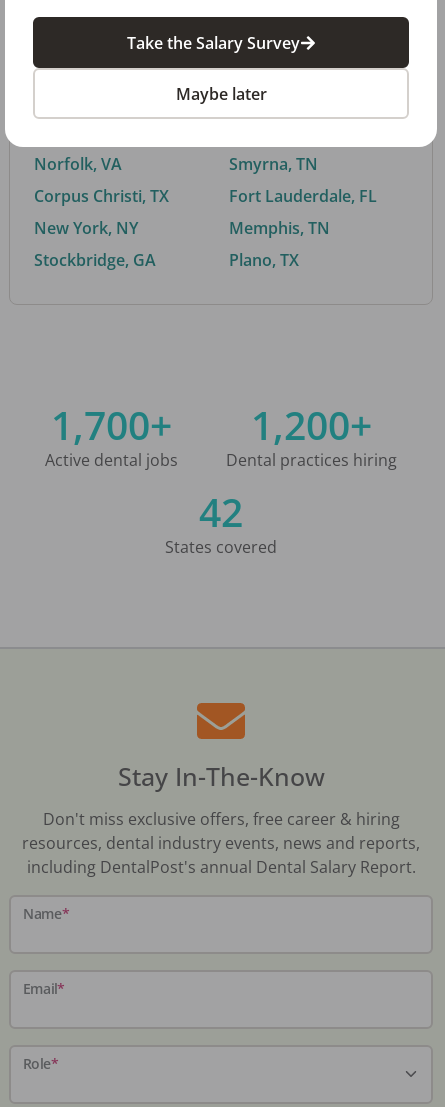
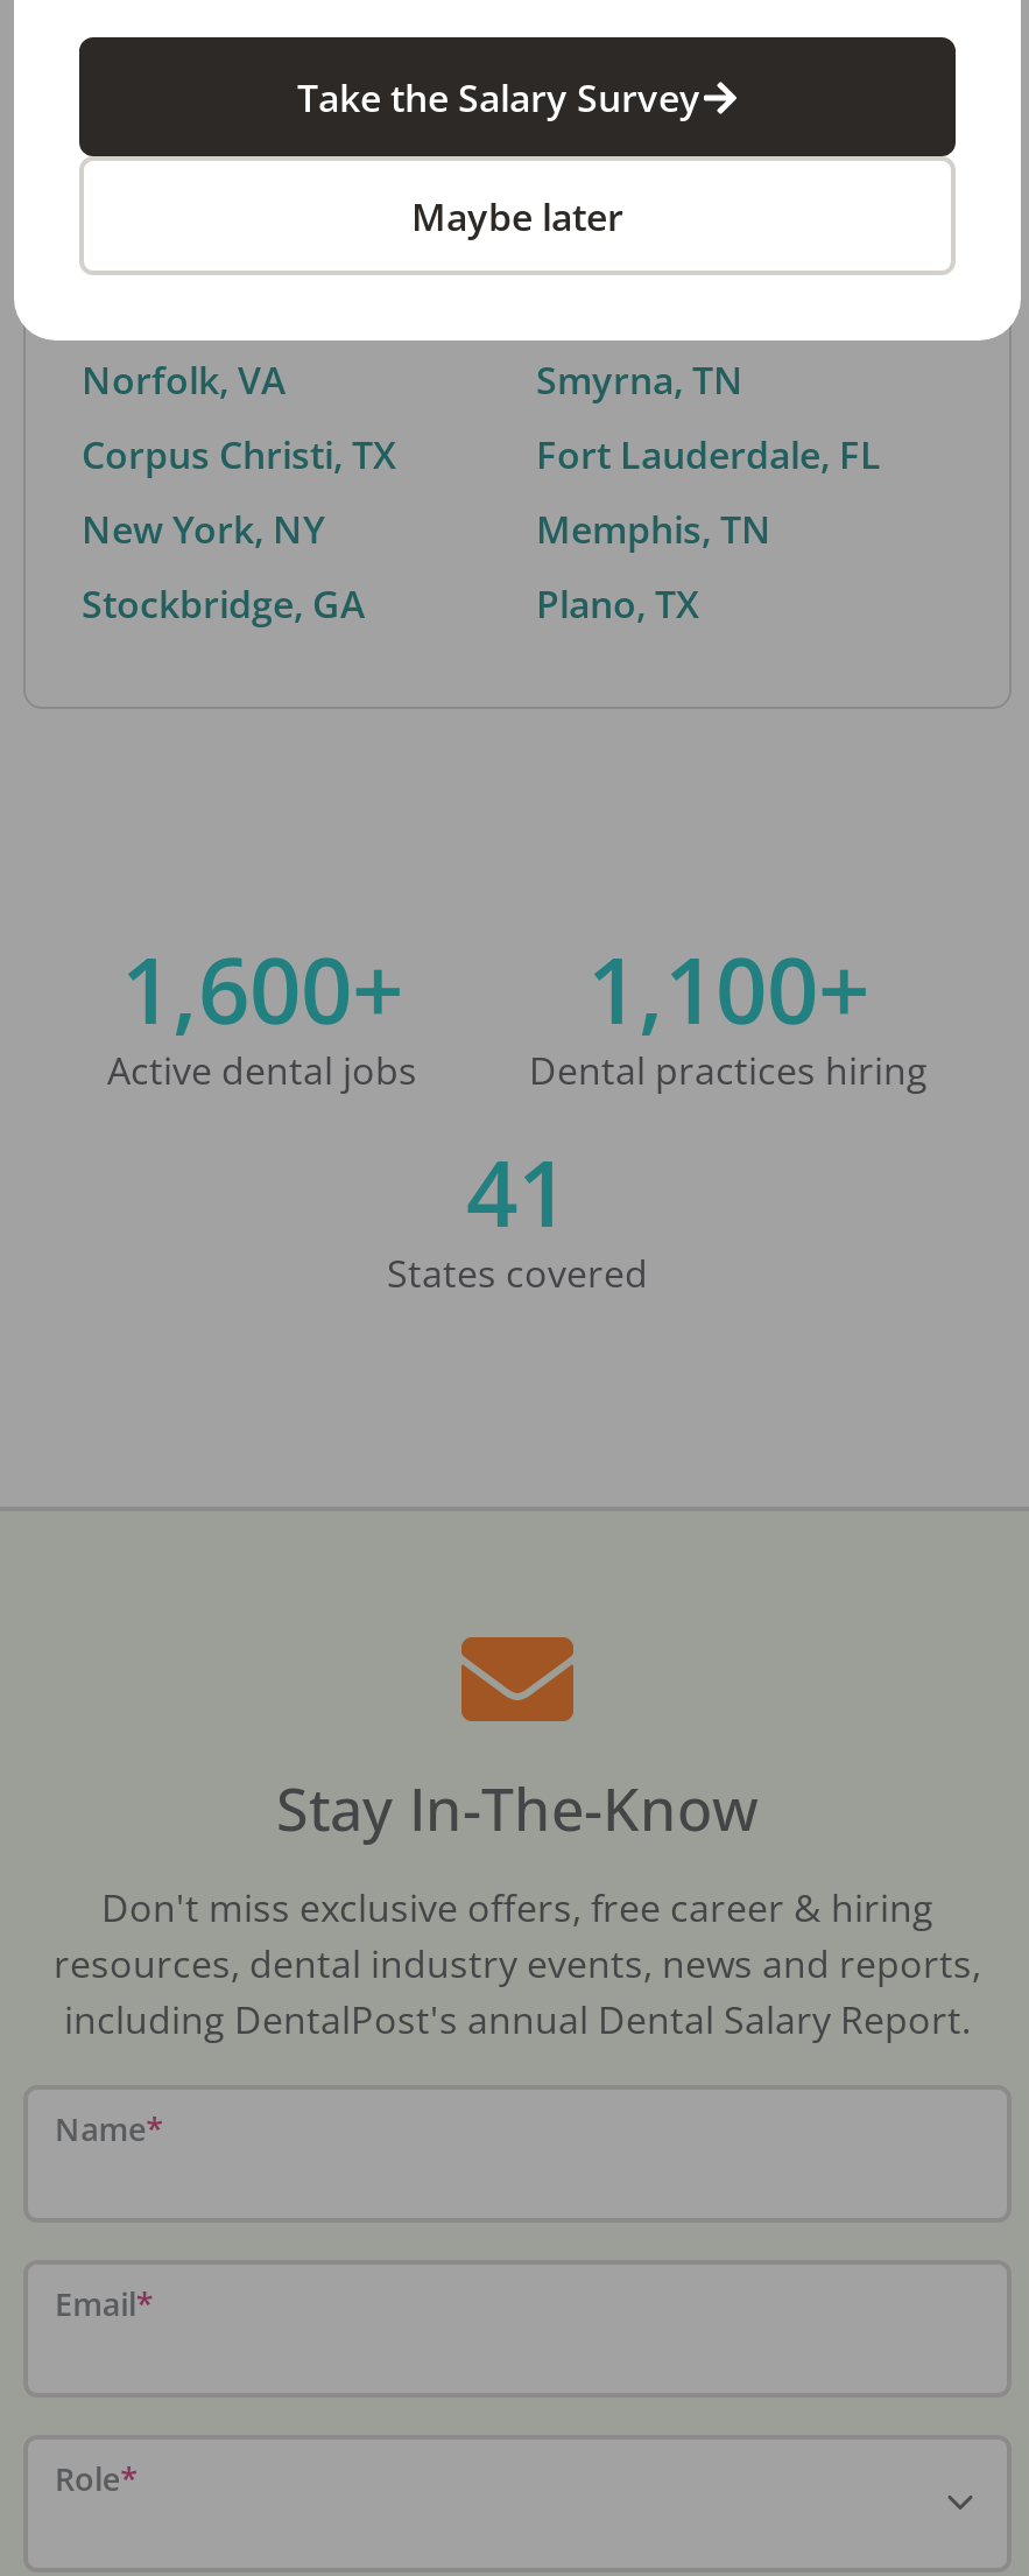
- 1,700+
+ 1,600+

- 1,200+
+ 1,100+

- 42
+ 41
